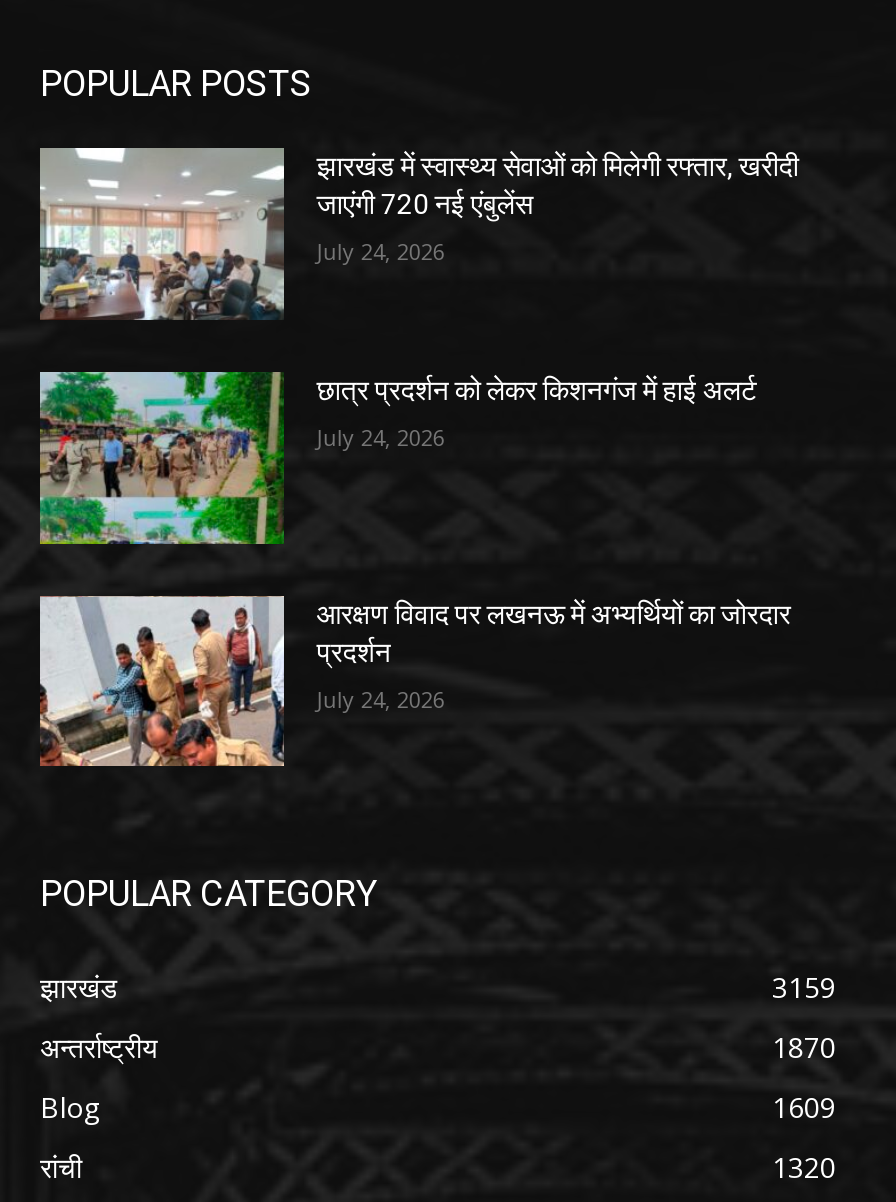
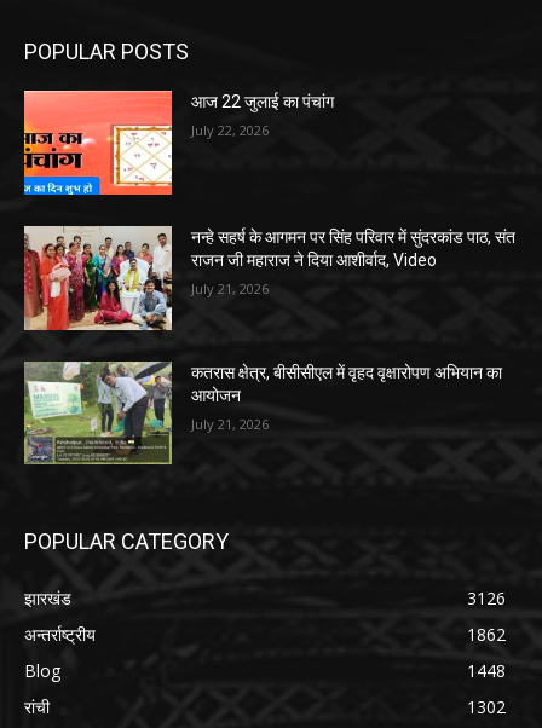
- [image]
- झारखंड में स्वास्थ्य सेवाओं को मिलेगी रफ्तार, खरीदी
- जाएंगी 720 नई एंबुलेंस
+ [image]
+ आज 22 जुलाई का पंचांग

- July 24, 2026
+ July 22, 2026

- [image]
- छात्र प्रदर्शन को लेकर किशनगंज में हाई अलर्ट
+ [image]
+ नन्हे सहर्ष के आगमन पर सिंह परिवार में सुंदरकांड पाठ, संत
+ राजन जी महाराज ने दिया आशीर्वाद, Video

- July 24, 2026
+ July 21, 2026

- [image]
- आरक्षण विवाद पर लखनऊ में अभ्यर्थियों का जोरदार
- प्रदर्शन
+ [image]
+ कतरास क्षेत्र, बीसीसीएल में वृहद वृक्षारोपण अभियान का
+ आयोजन

- July 24, 2026
+ July 21, 2026

- 3159
+ 3126

- 1870
+ 1862

- 1609
+ 1448

- 1320
+ 1302
